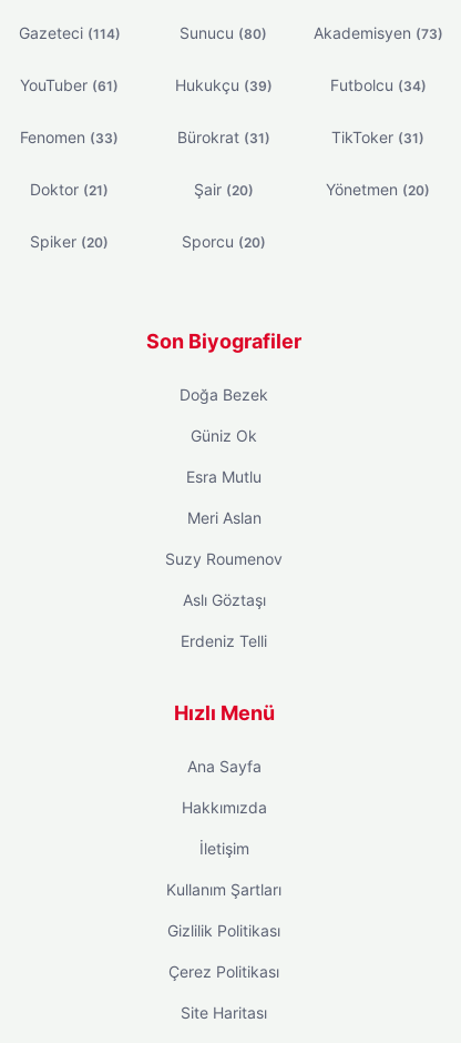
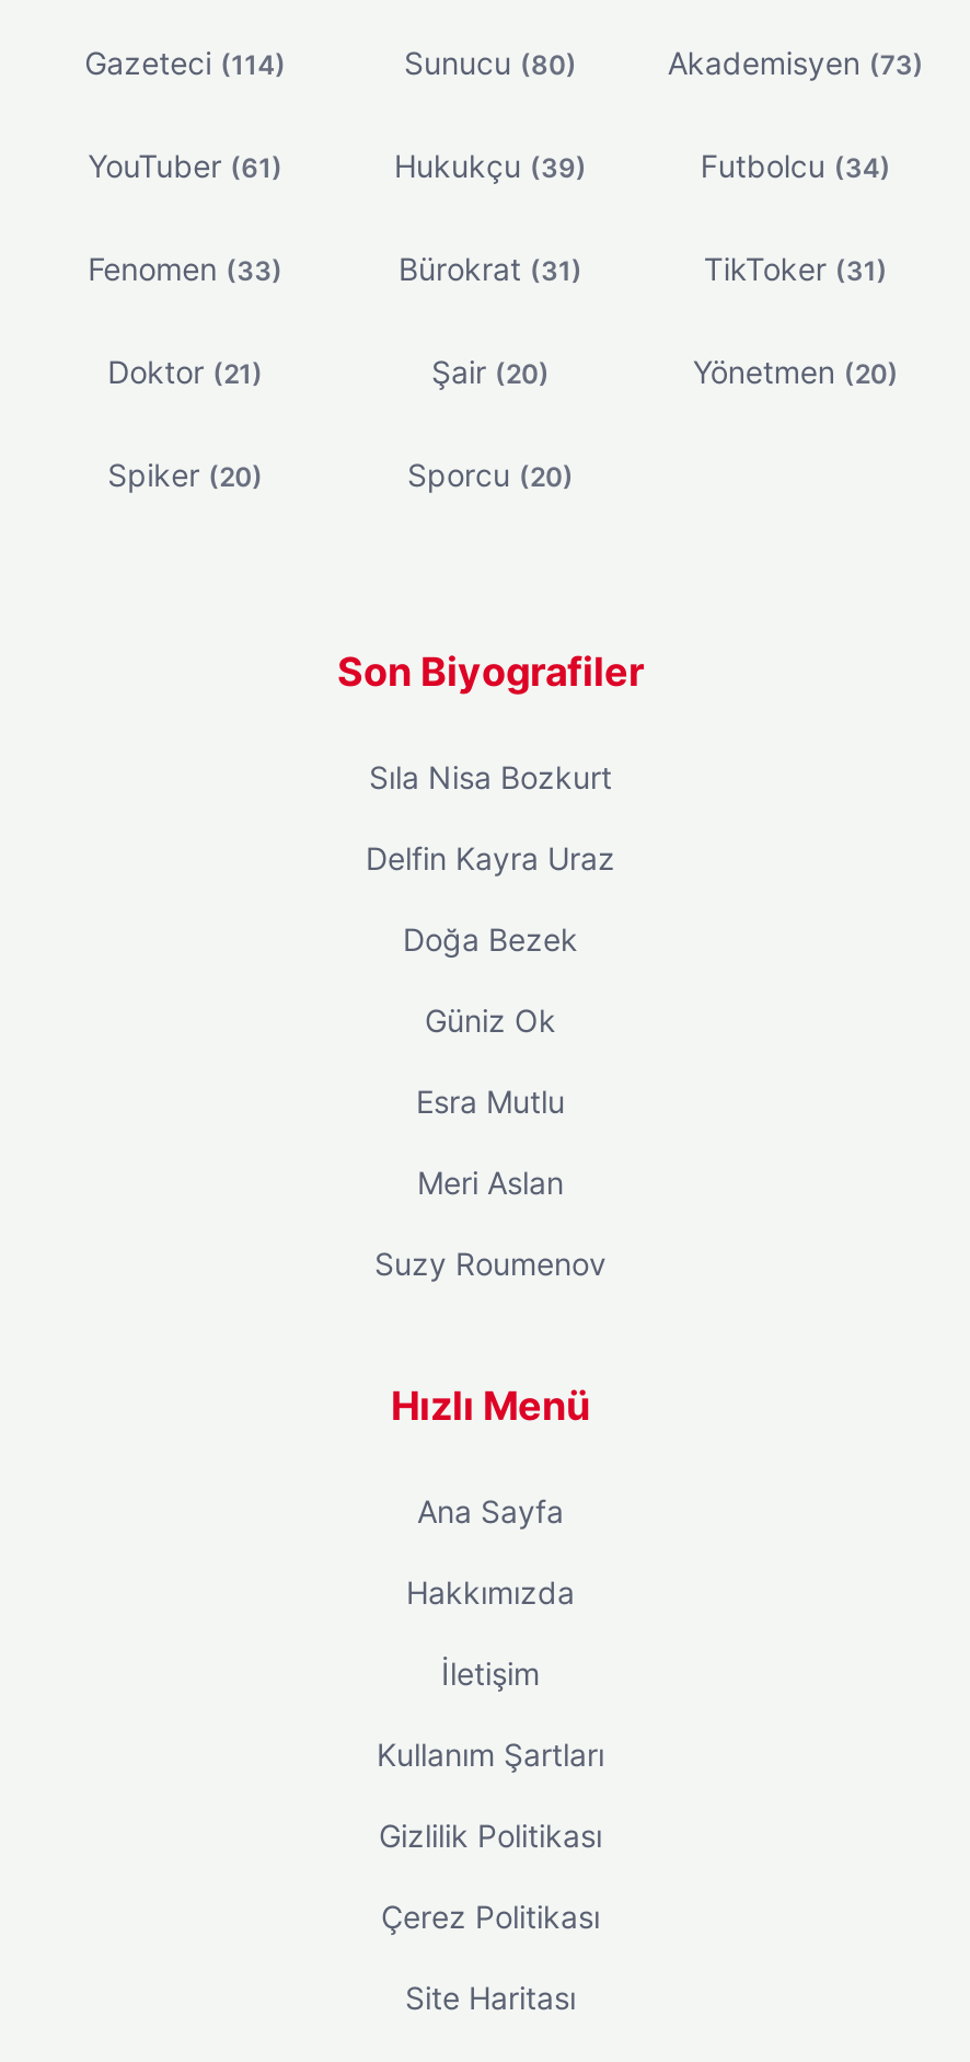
+ Sıla Nisa Bozkurt
+ Delfin Kayra Uraz

moved down: Doğa Bezek | Güniz Ok | Esra Mutlu | Meri Aslan | Suzy Roumenov

- Aslı Göztaşı
- Erdeniz Telli
